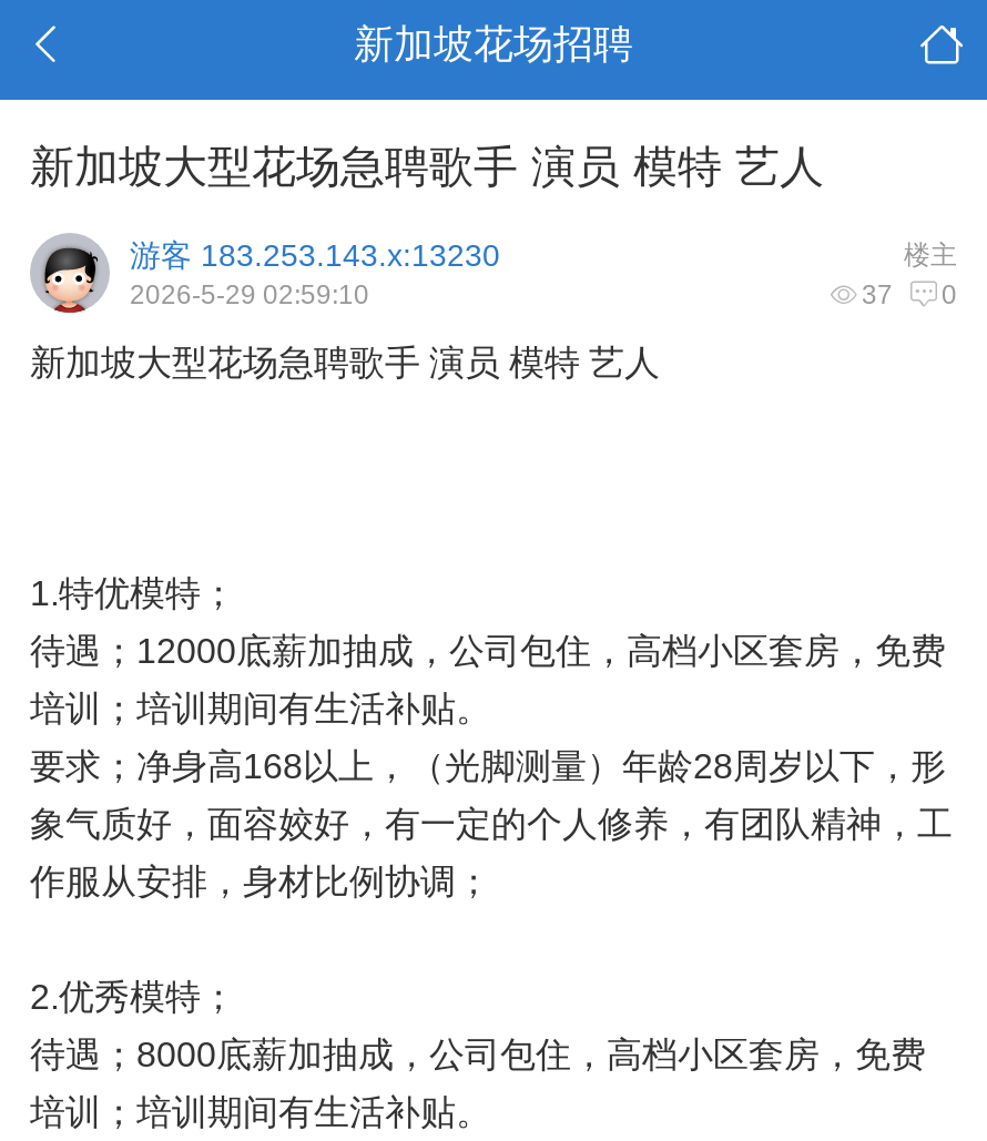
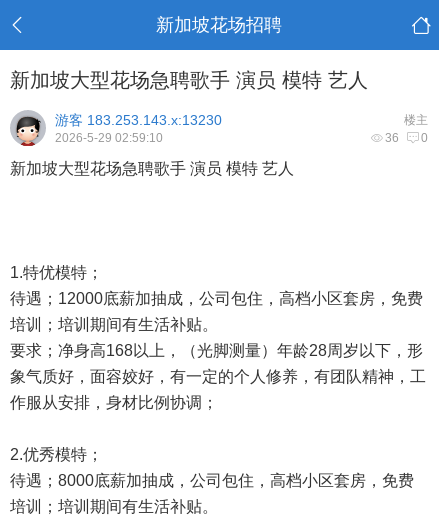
- 37 0
+ 36 0
